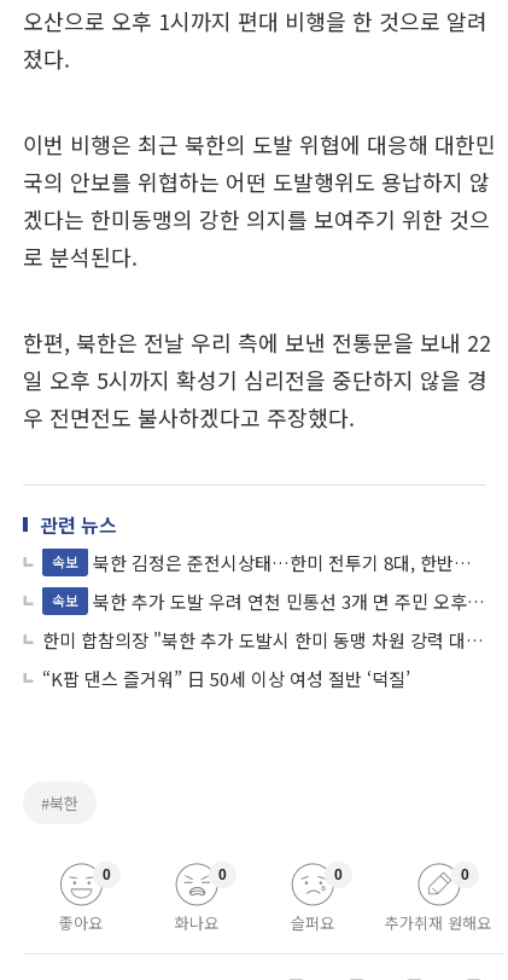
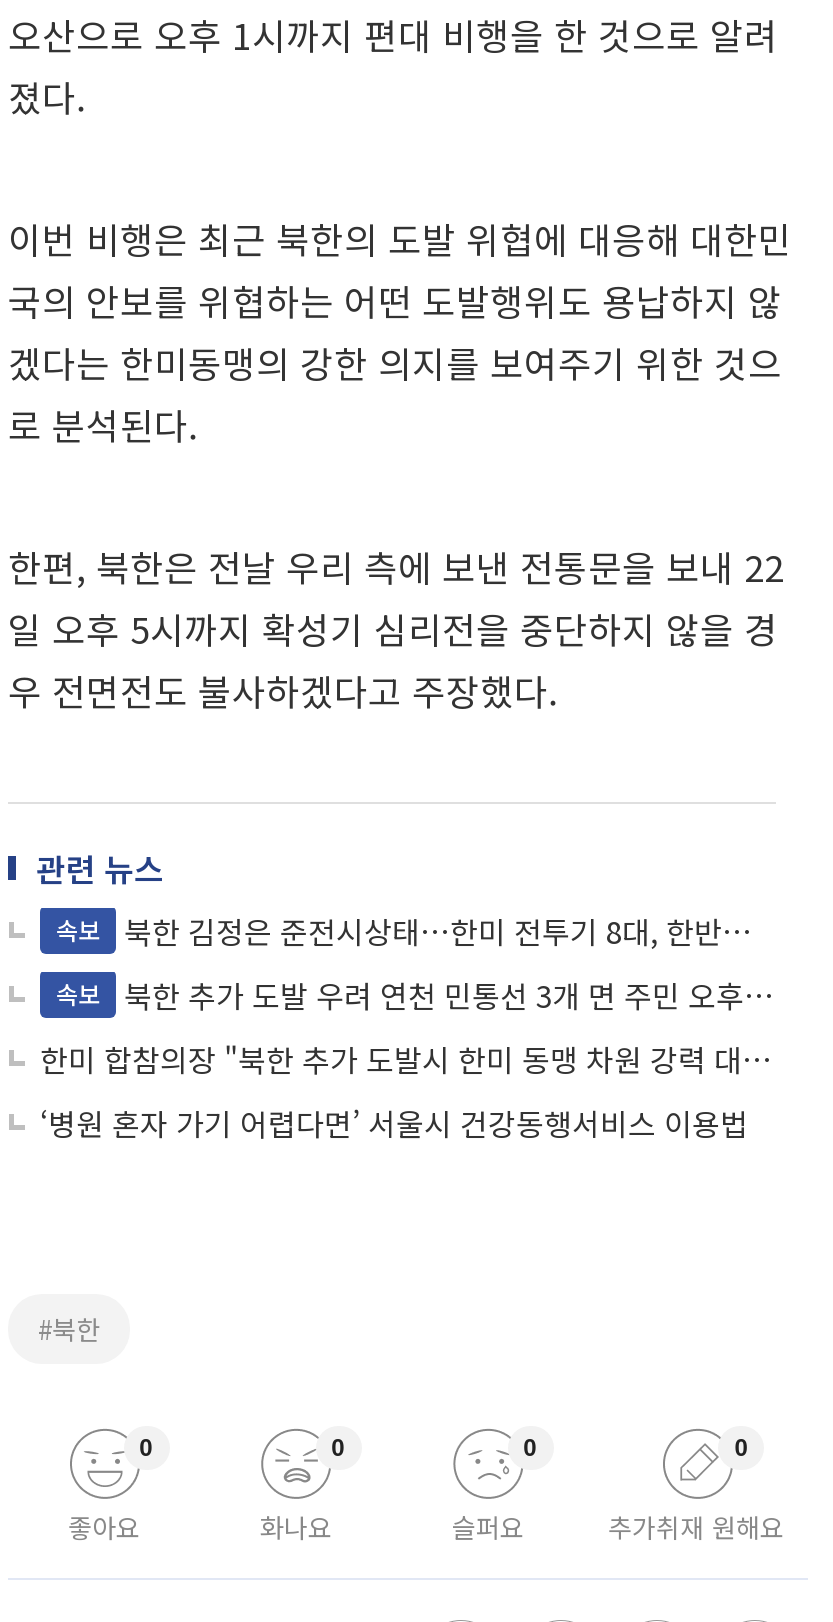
- “K팝 댄스 즐거워” 日 50세 이상 여성 절반 ‘덕질’
+ ‘병원 혼자 가기 어렵다면’ 서울시 건강동행서비스 이용법
